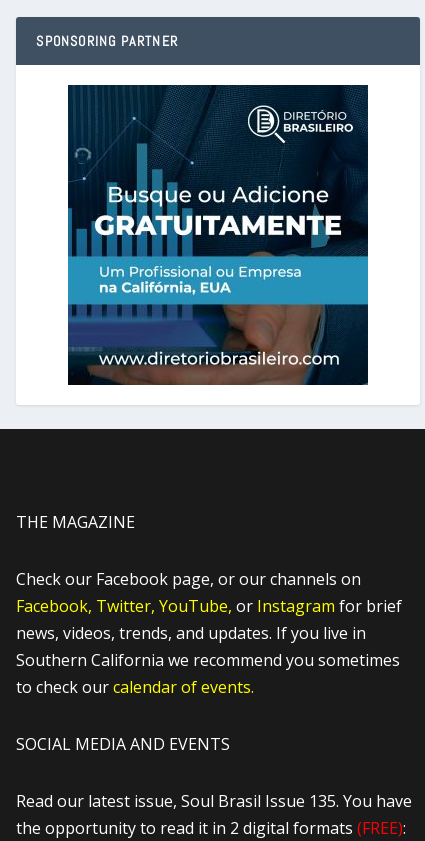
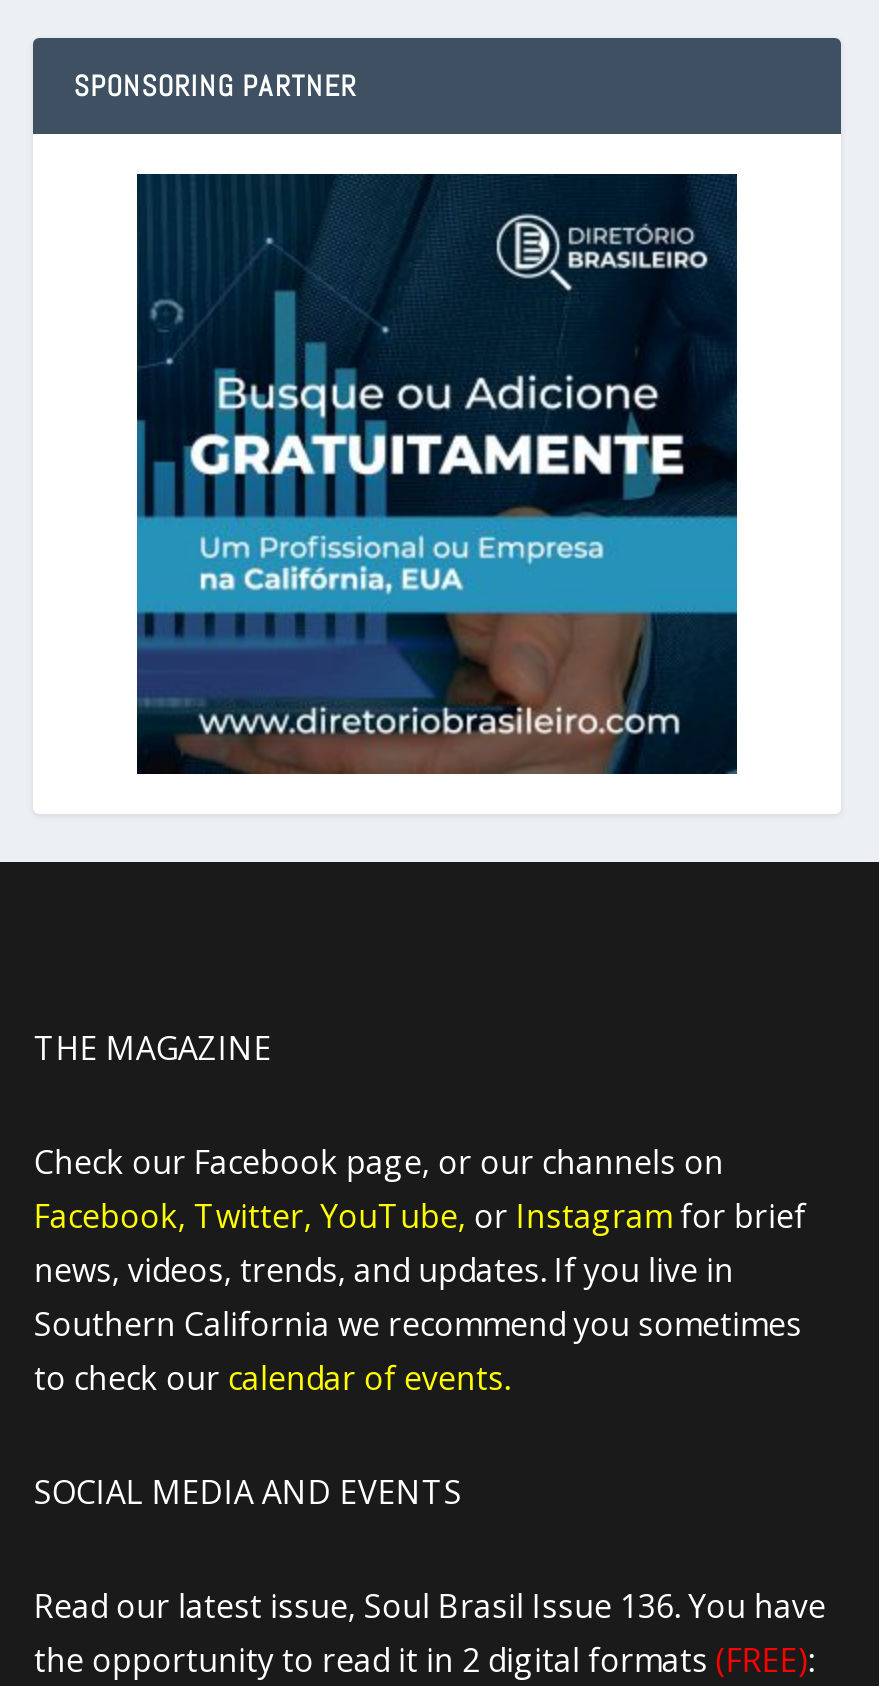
- Read our latest issue, Soul Brasil Issue 135. You have
+ Read our latest issue, Soul Brasil Issue 136. You have
